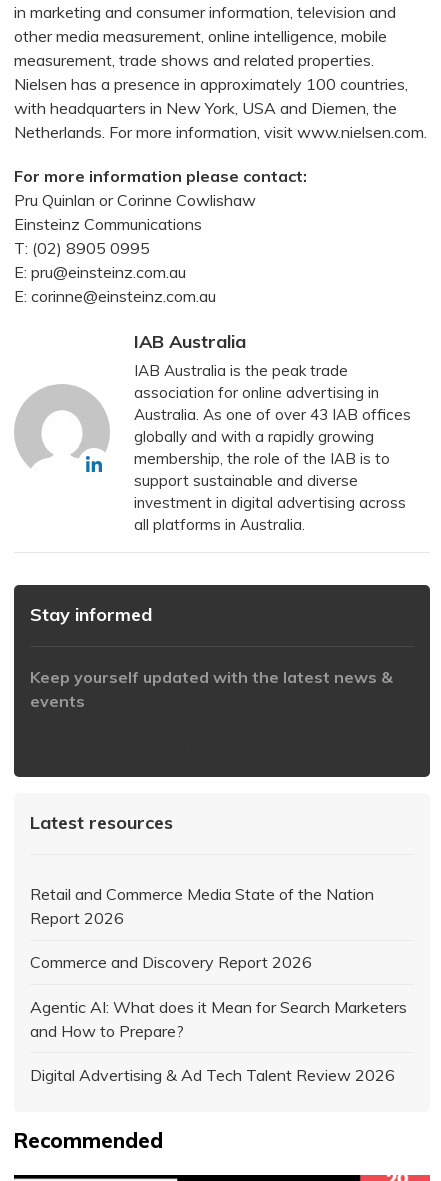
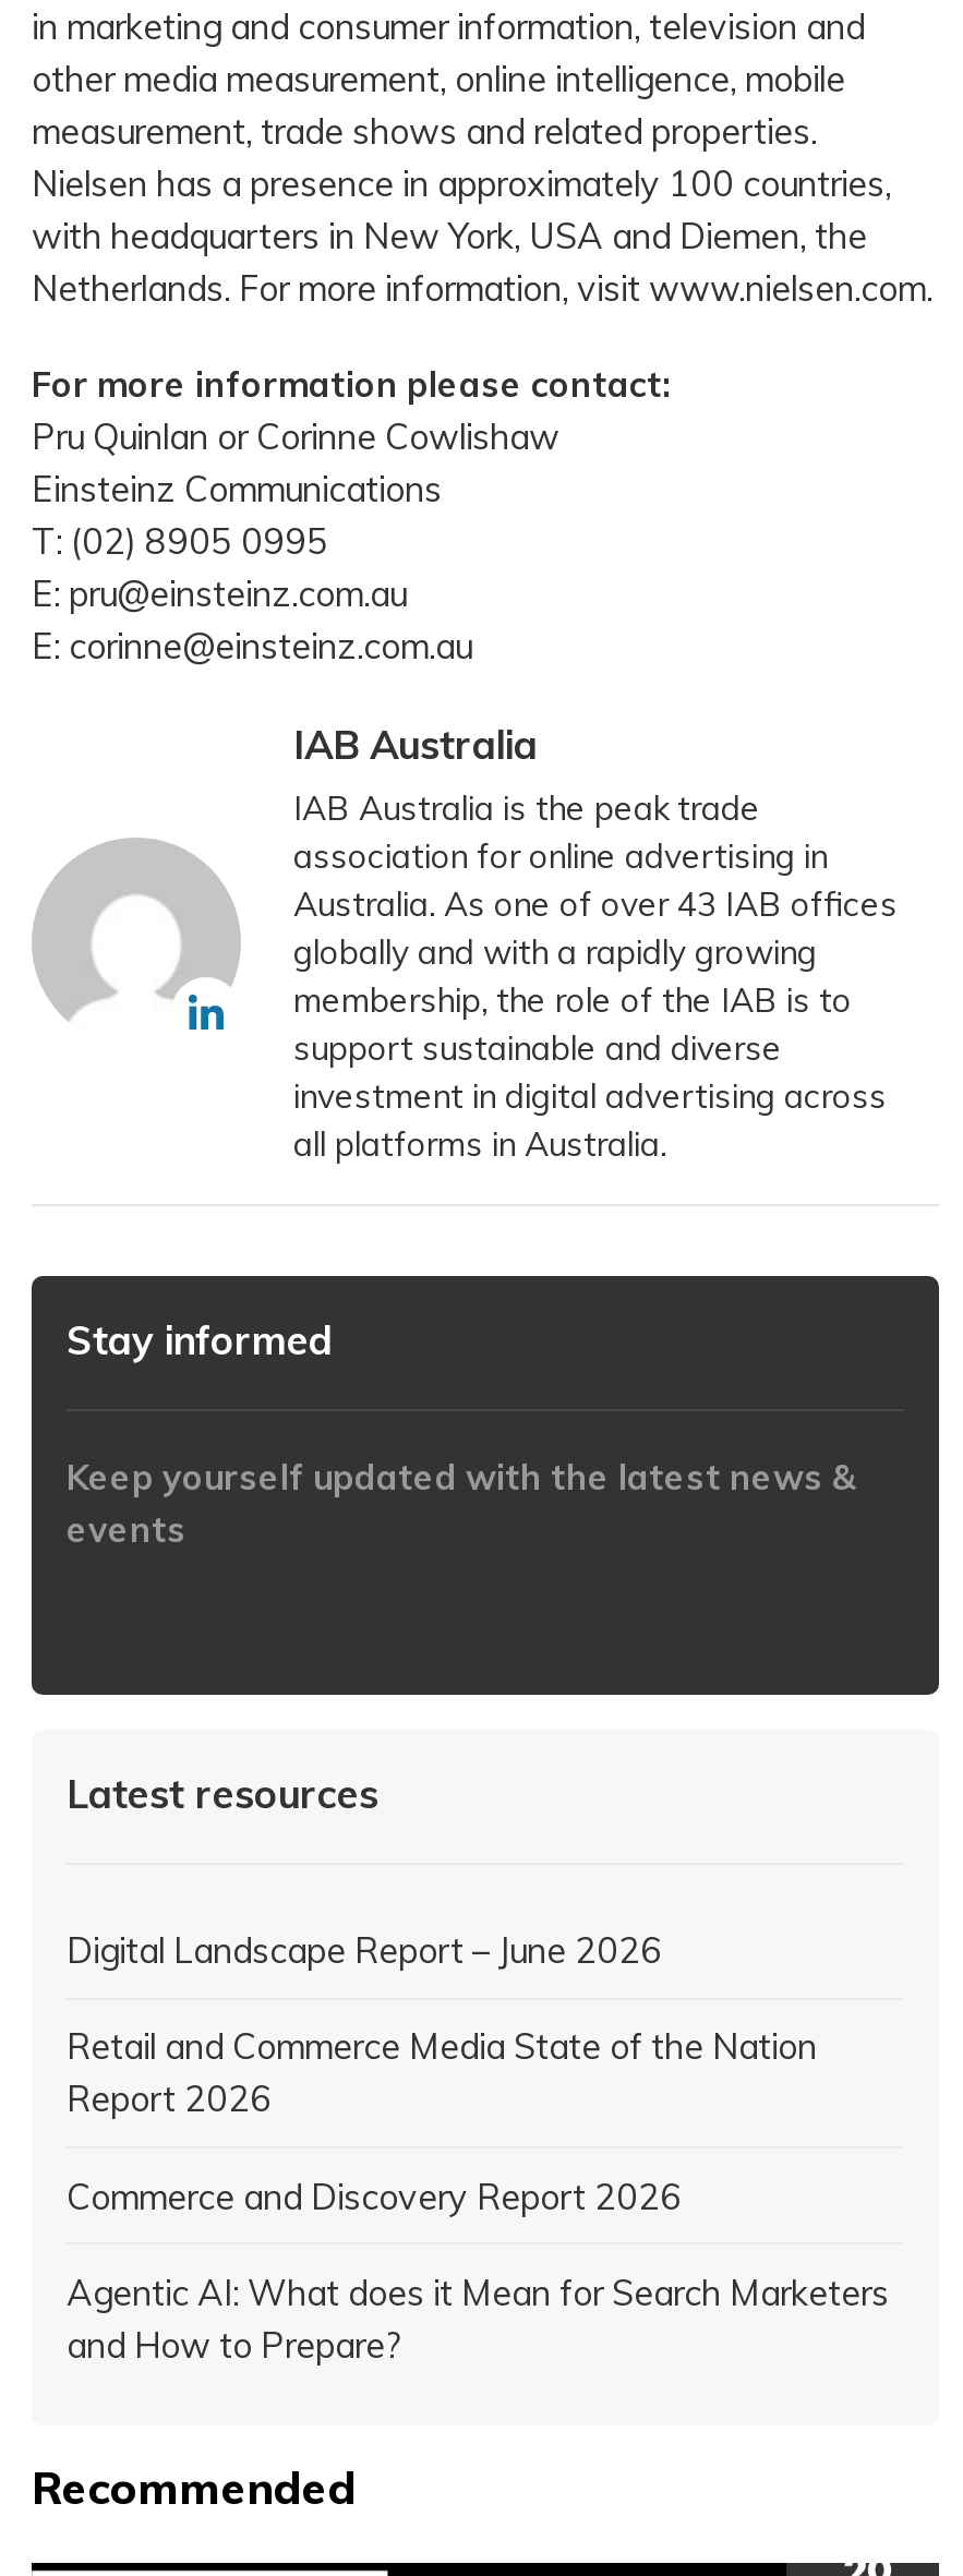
+ Digital Landscape Report – June 2026

moved down: Retail and Commerce Media State of the Nation | Report 2026 | Commerce and Discovery Report 2026 | Agentic AI: What does it Mean for Search Marketers | and How to Prepare?

- Digital Advertising & Ad Tech Talent Review 2026
